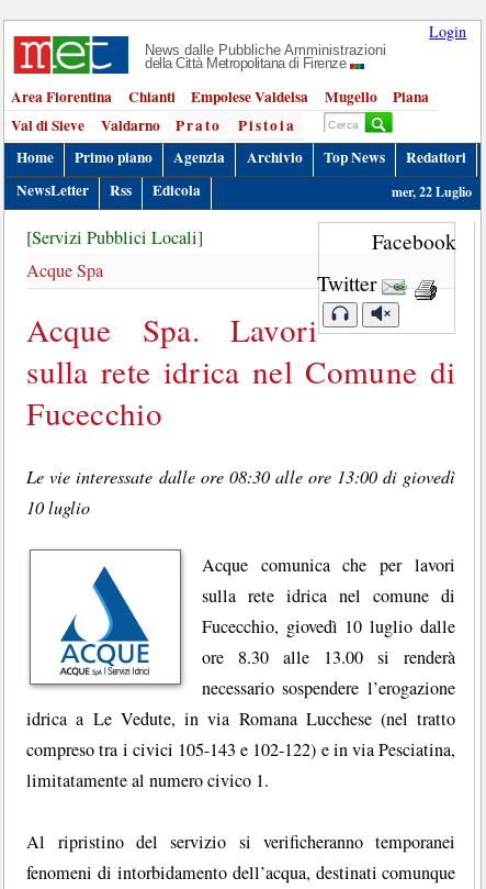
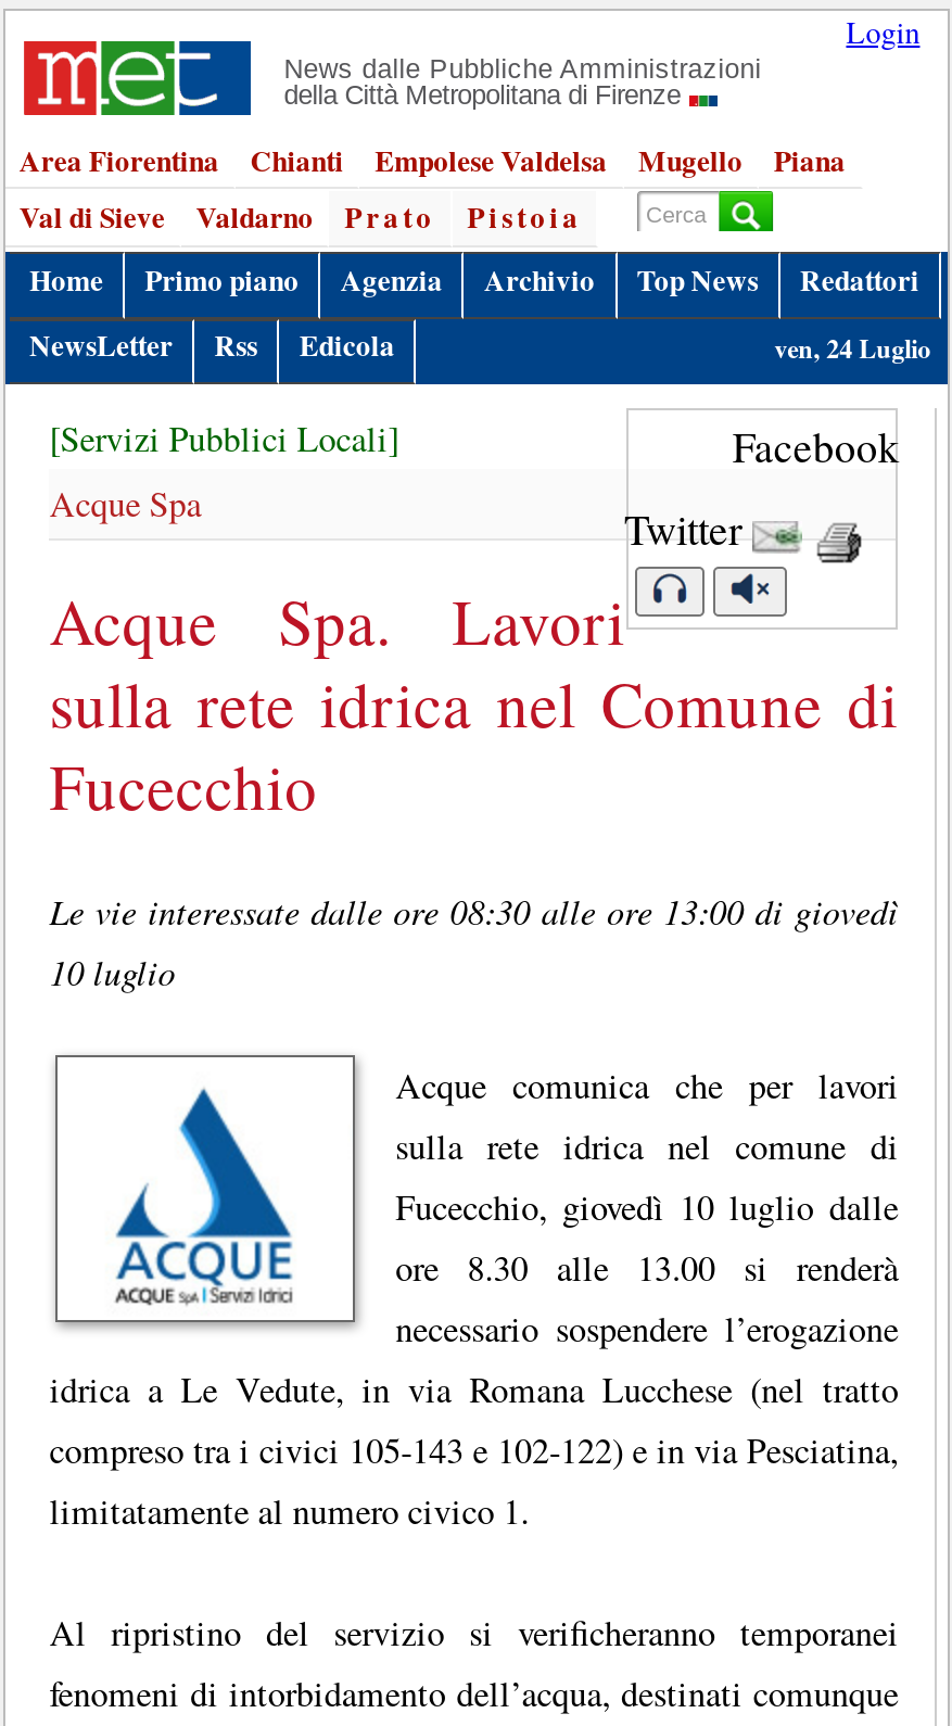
- mer, 22 Luglio
+ ven, 24 Luglio
